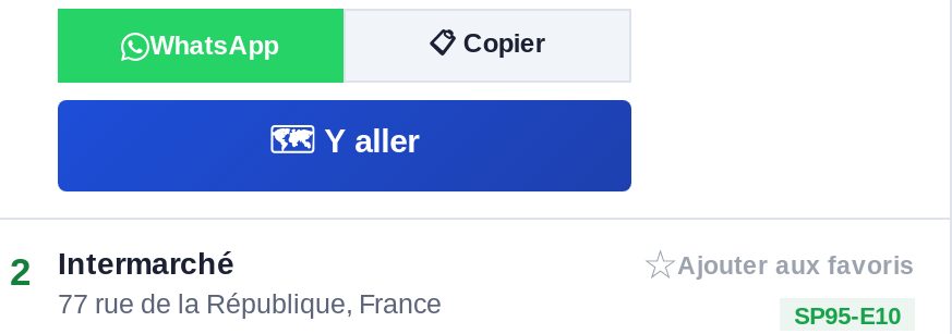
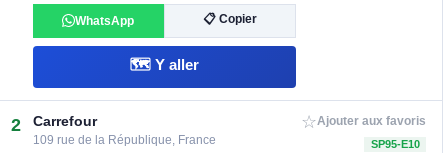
- Intermarché
- 77 rue de la République, France
+ Carrefour
+ 109 rue de la République, France
